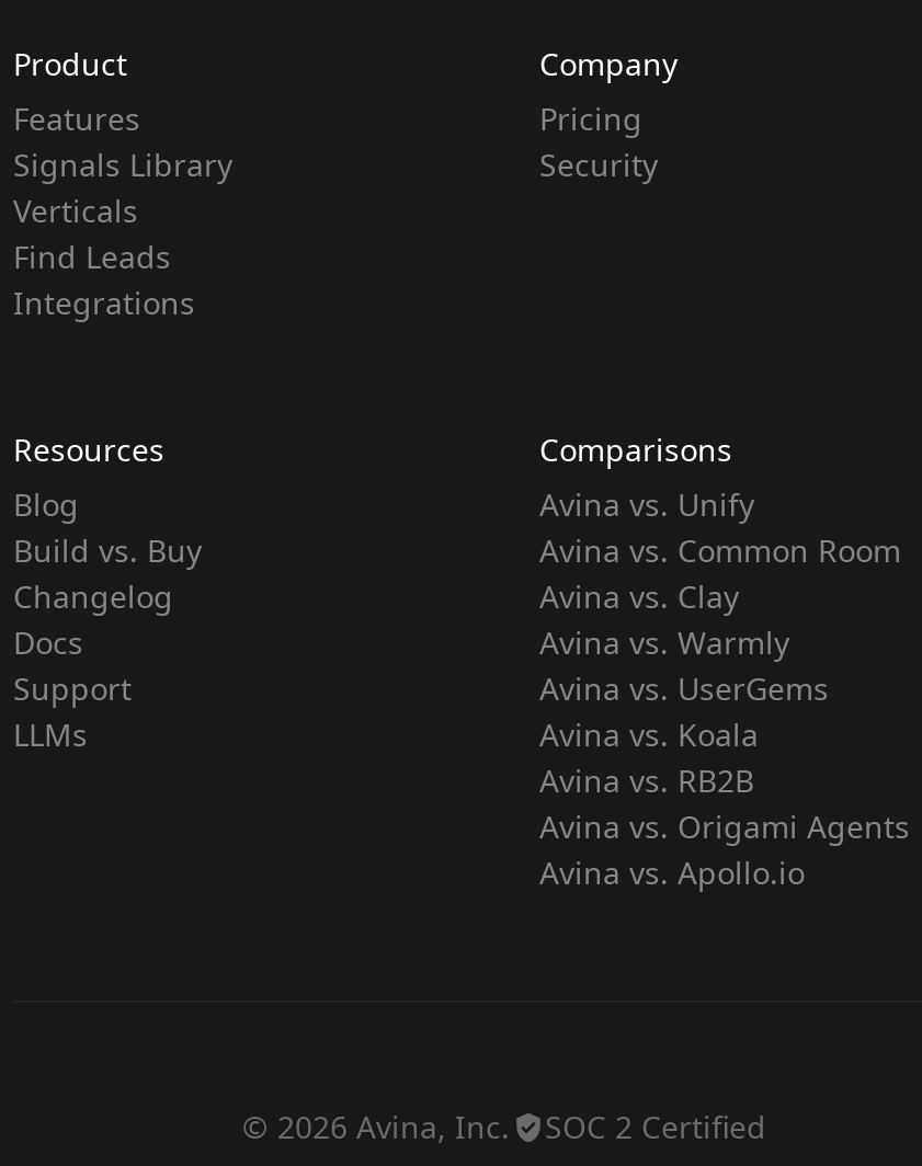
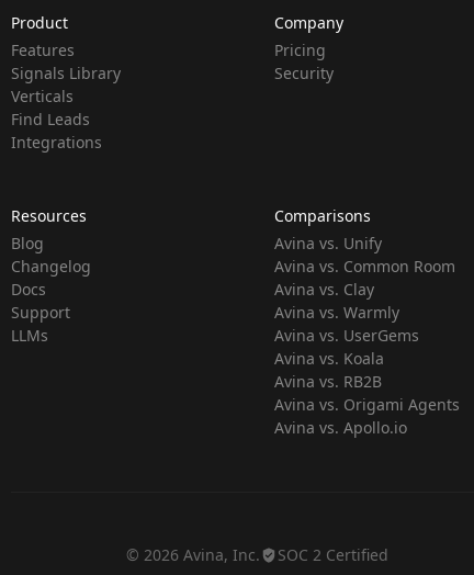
- Build vs. Buy

moved up: Changelog | Docs | Support | LLMs
